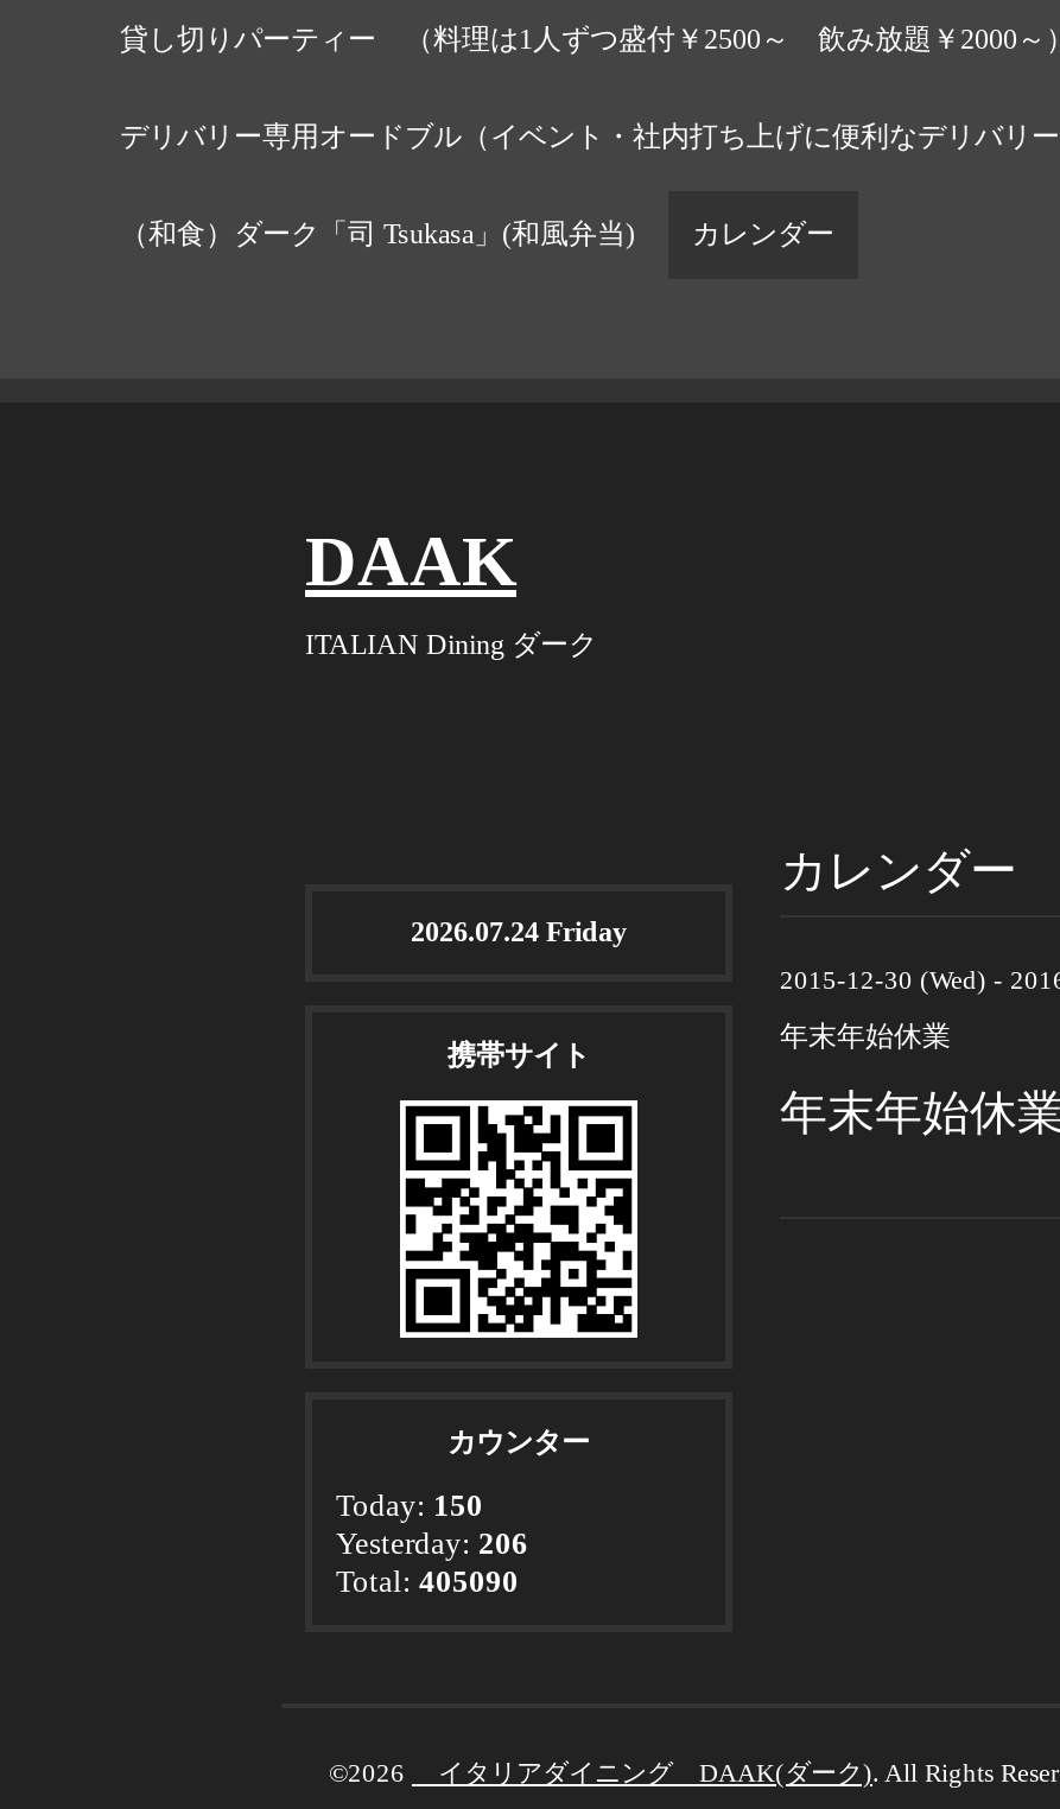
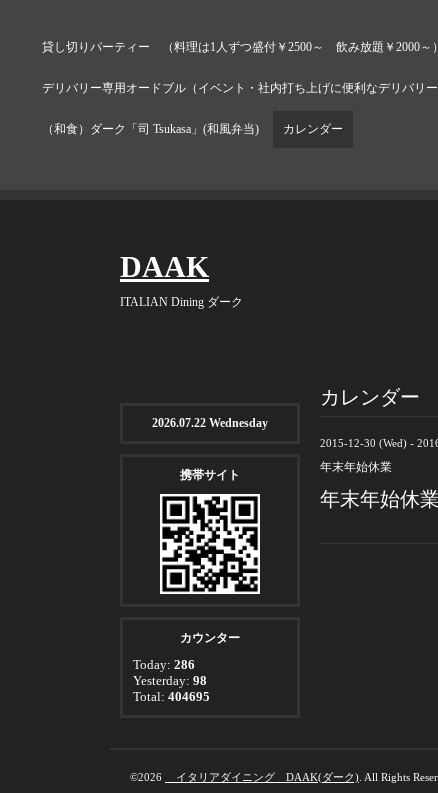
- 2026.07.24 Friday
+ 2026.07.22 Wednesday

- Today: 150
+ Today: 286

- Yesterday: 206
+ Yesterday: 98

- Total: 405090
+ Total: 404695
